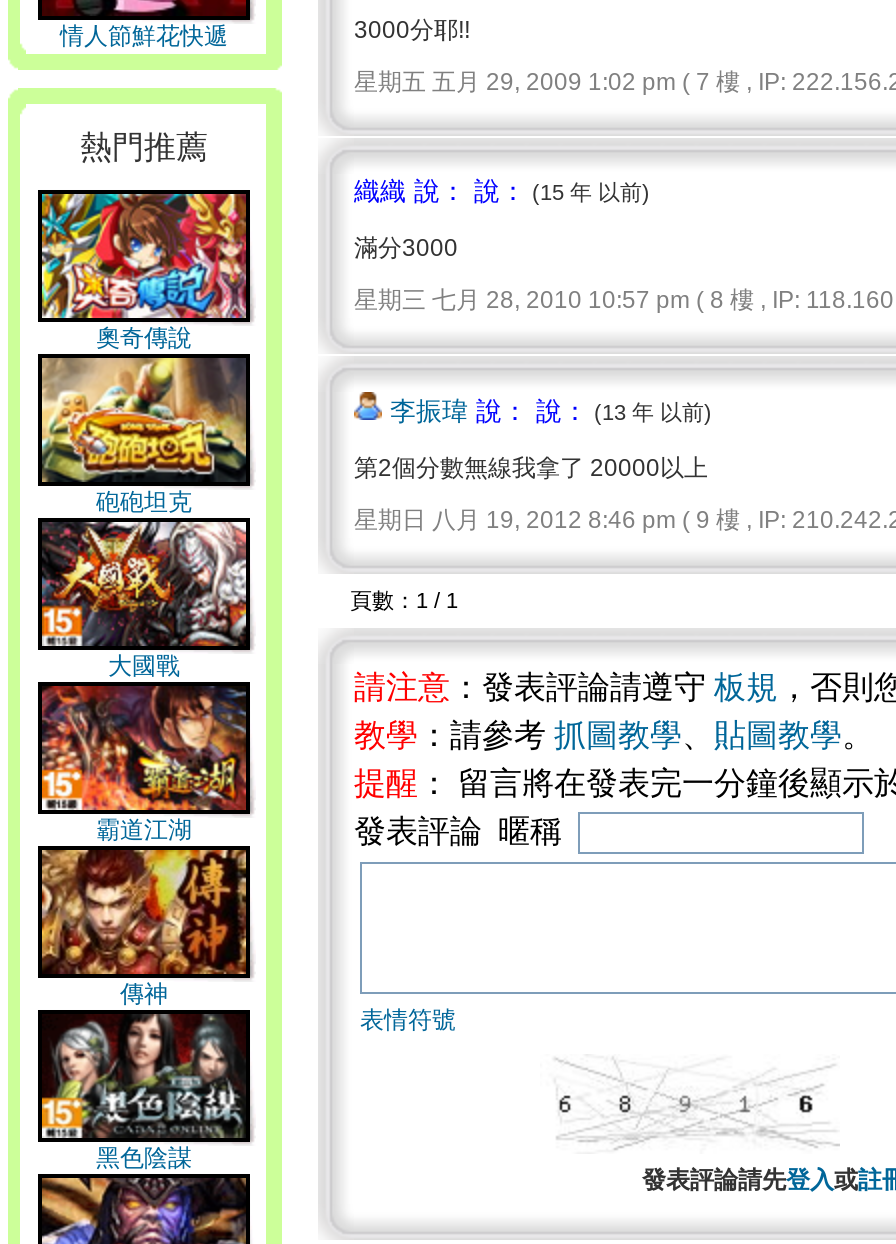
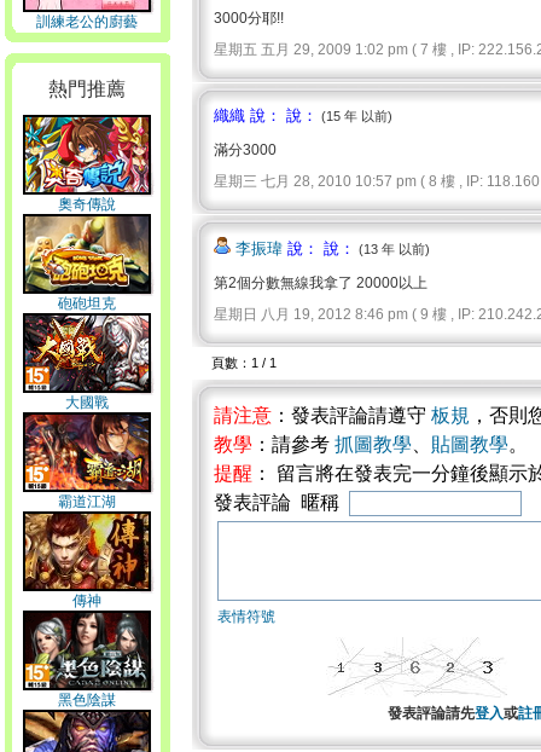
- 情人節鮮花快遞
+ 訓練老公的廚藝
